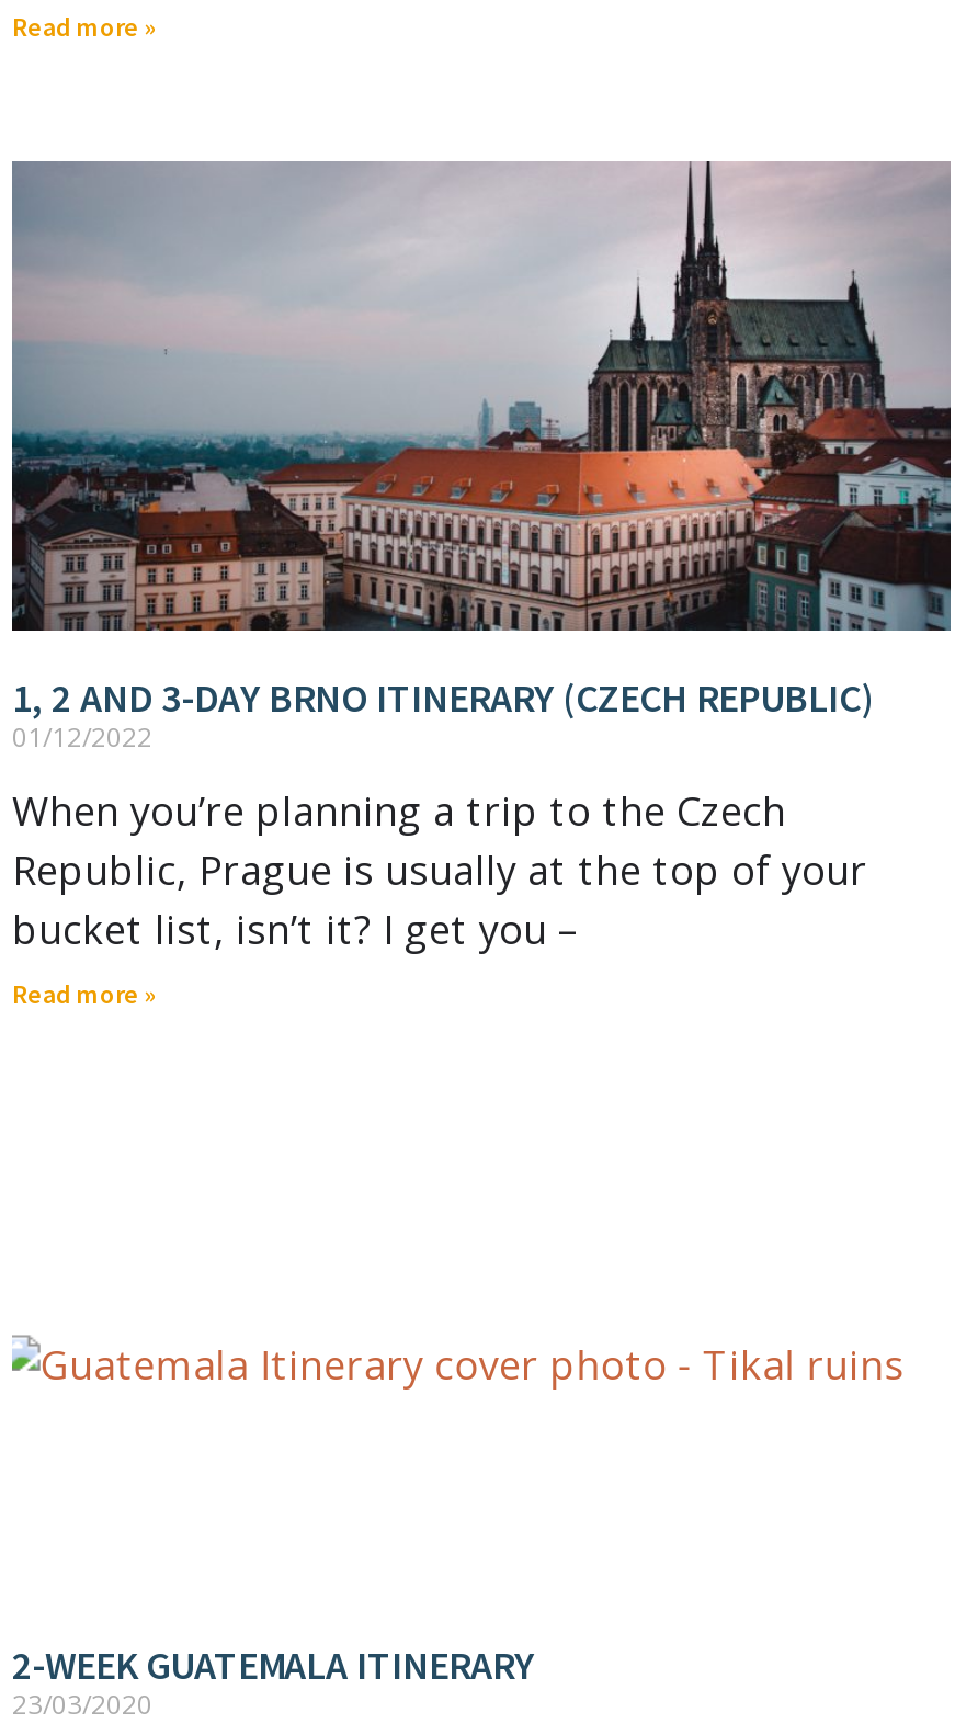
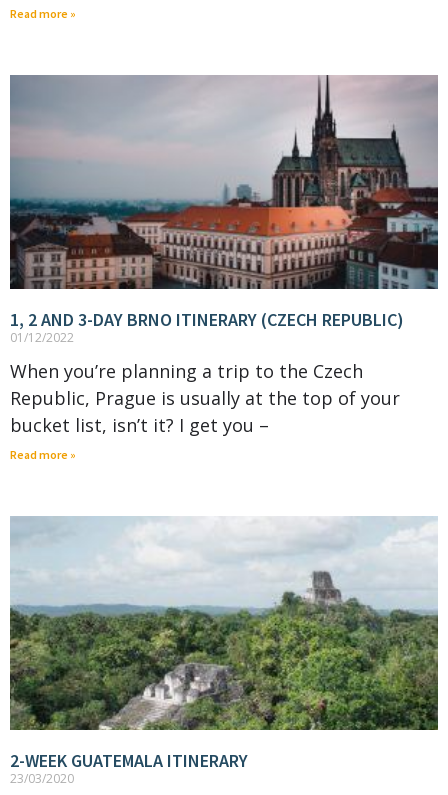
+ [image]
